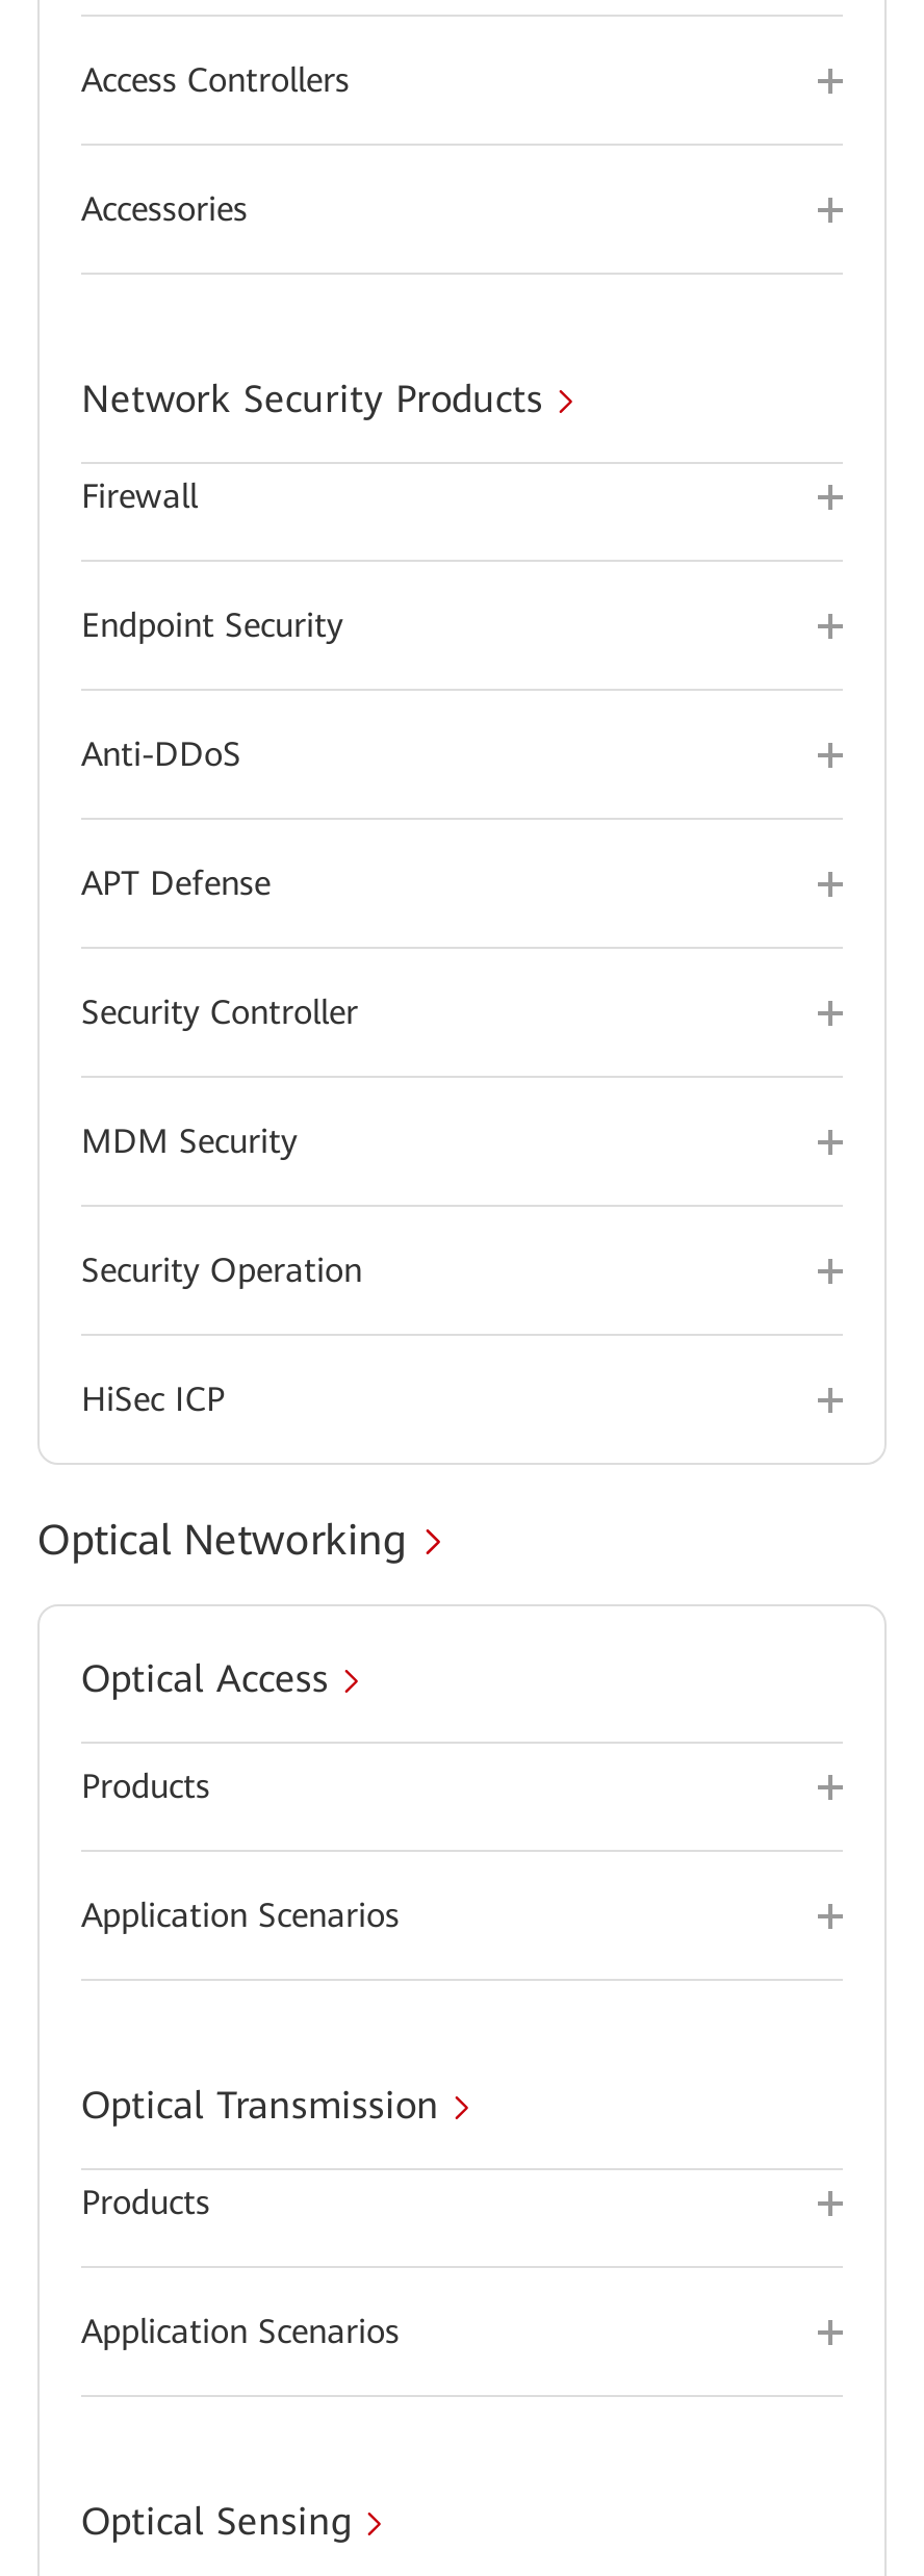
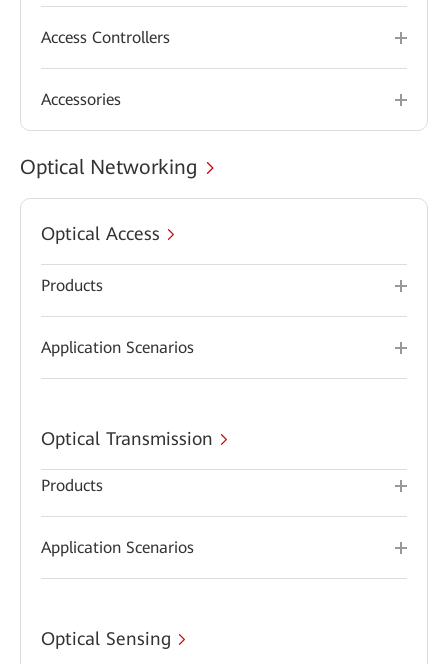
- Network Security Products
- Firewall
- Endpoint Security
- Anti-DDoS
- APT Defense
- Security Controller
- MDM Security
- Security Operation
- HiSec ICP
